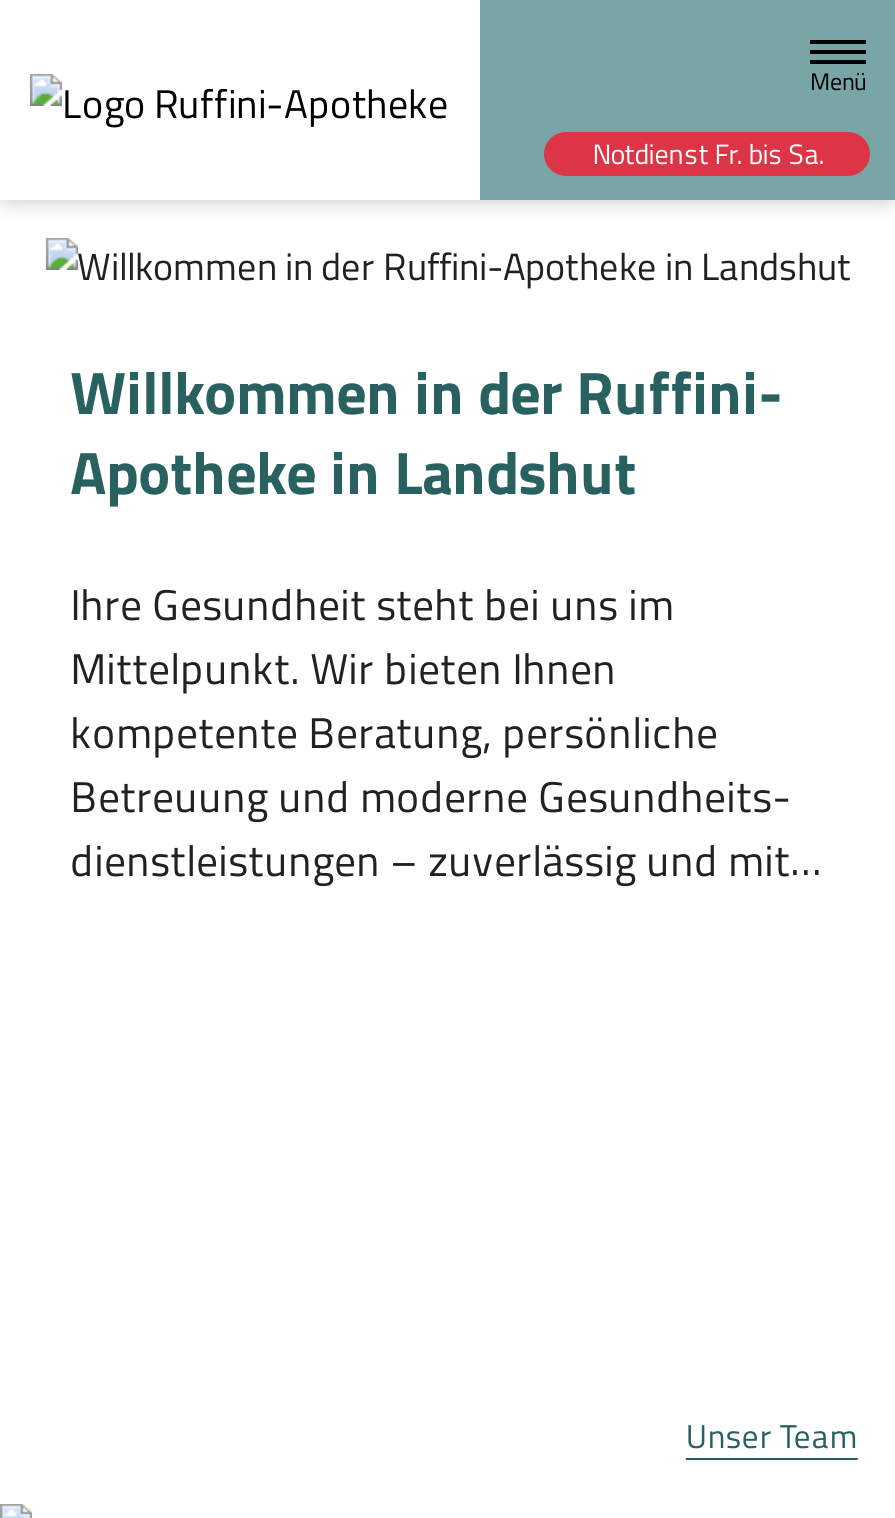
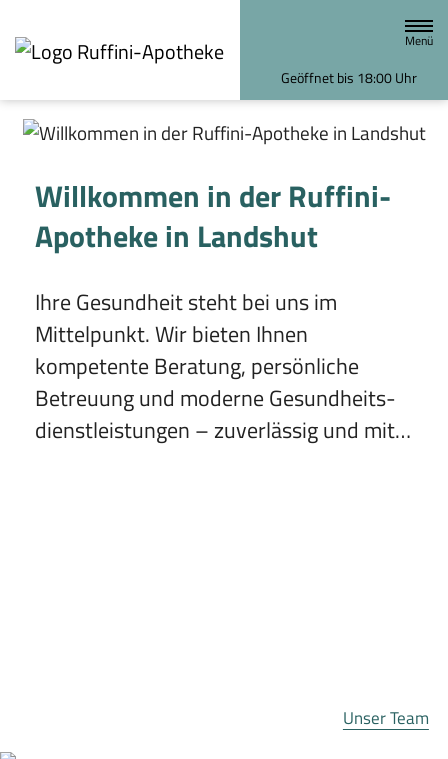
- Notdienst Fr. bis Sa.
+ Geöffnet bis 18:00 Uhr
